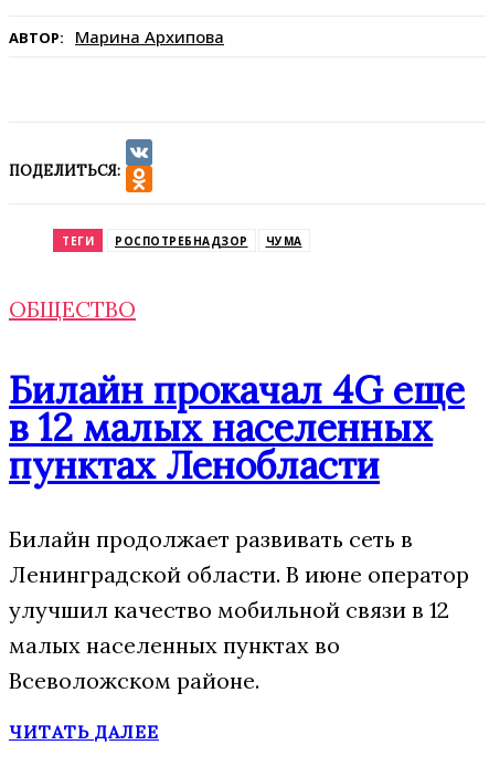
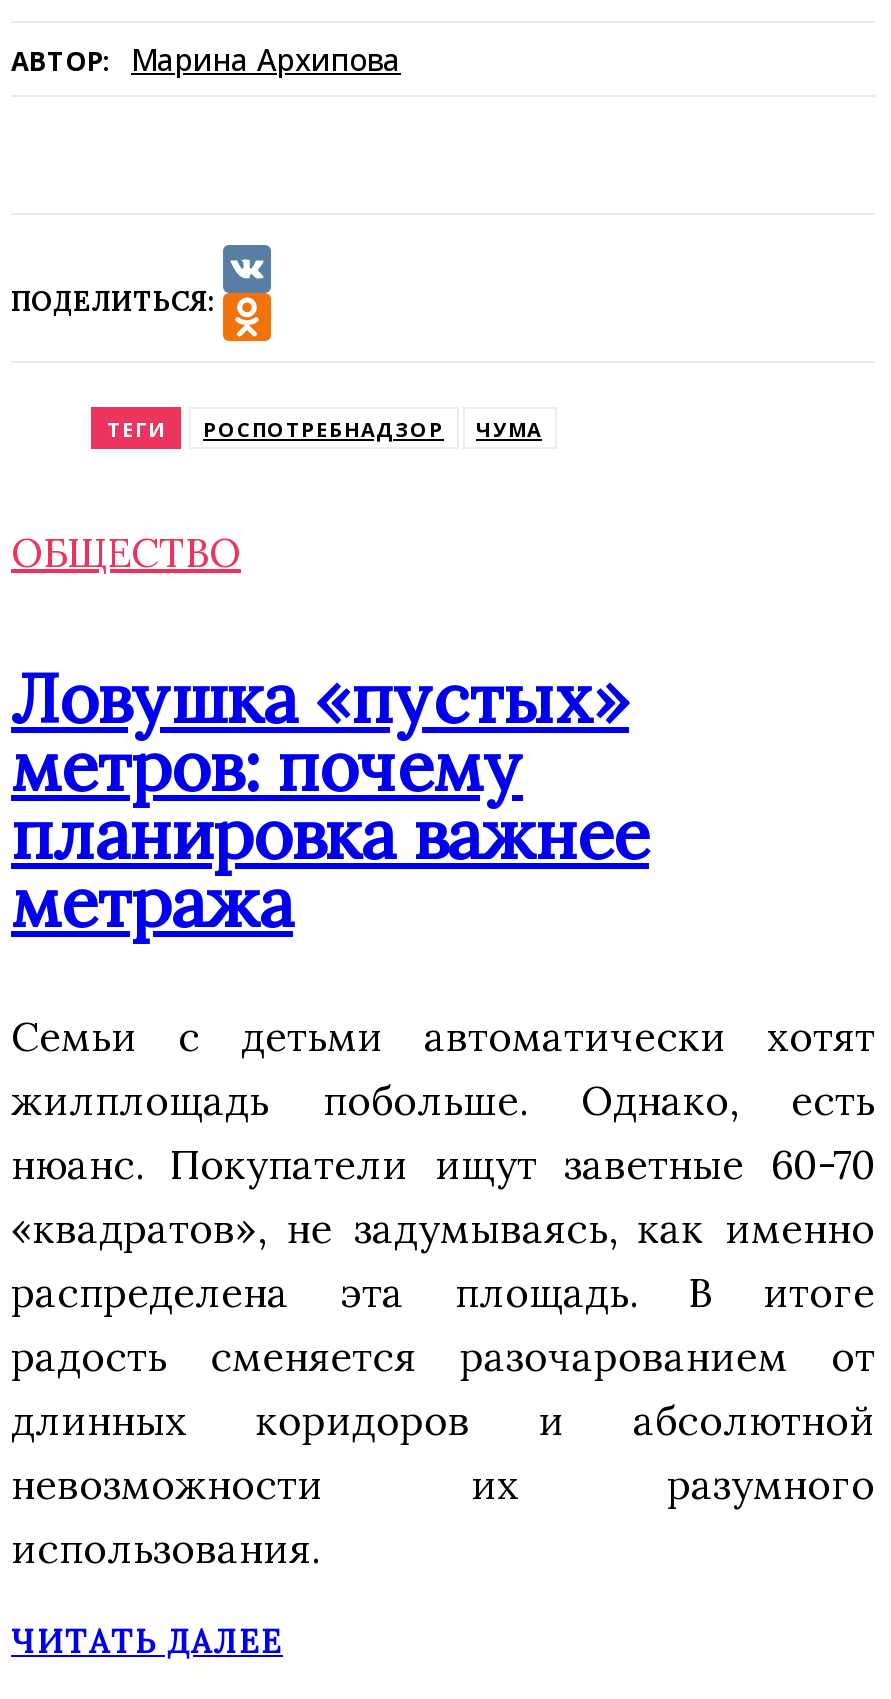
- Билайн прокачал 4G еще
- в 12 малых населенных
- пунктах Ленобласти
+ Ловушка «пустых»
+ метров: почему
+ планировка важнее
+ метража

- Билайн продолжает развивать сеть в
- Ленинградской области. В июне оператор
- улучшил качество мобильной связи в 12
- малых населенных пунктах во
- Всеволожском районе.
+ Семьи с детьми автоматически хотят
+ жилплощадь побольше. Однако, есть
+ нюанс. Покупатели ищут заветные 60-70
+ «квадратов», не задумываясь, как именно
+ распределена эта площадь. В итоге
+ радость сменяется разочарованием от
+ длинных коридоров и абсолютной
+ невозможности их разумного
+ использования.
